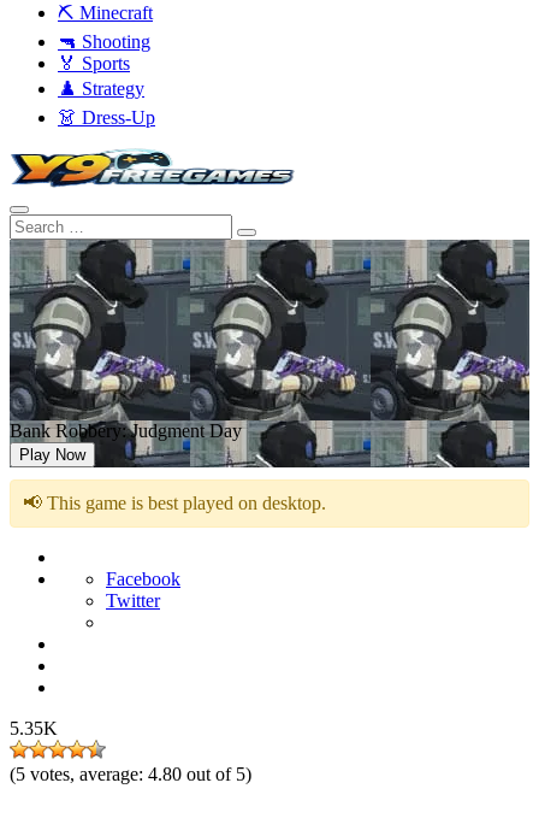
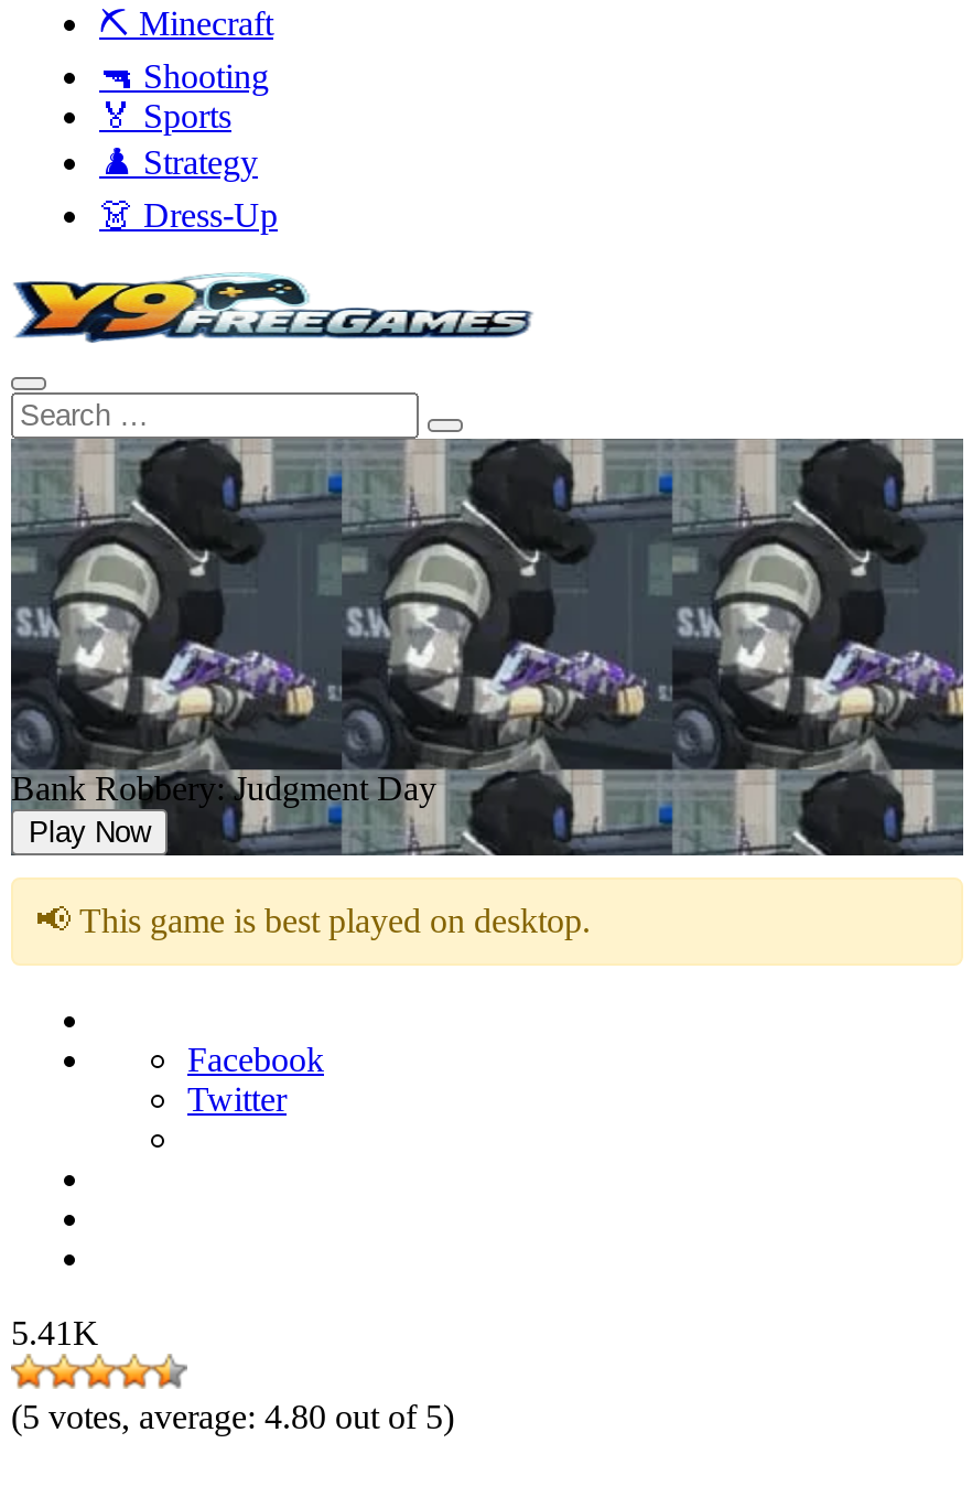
- 5.35K
+ 5.41K
